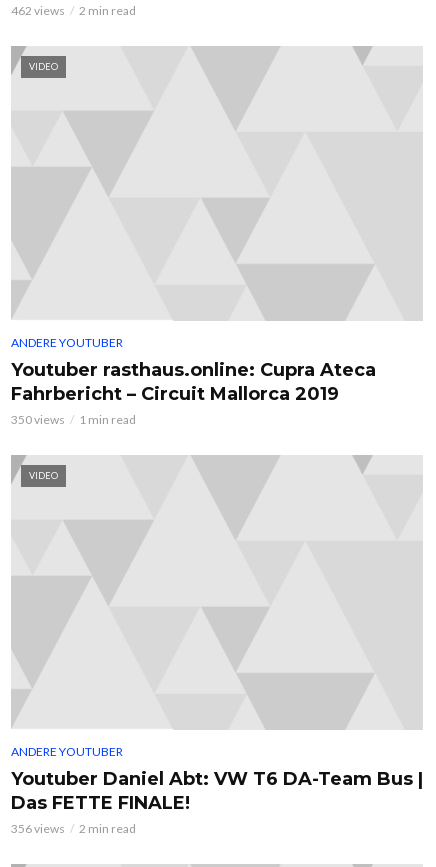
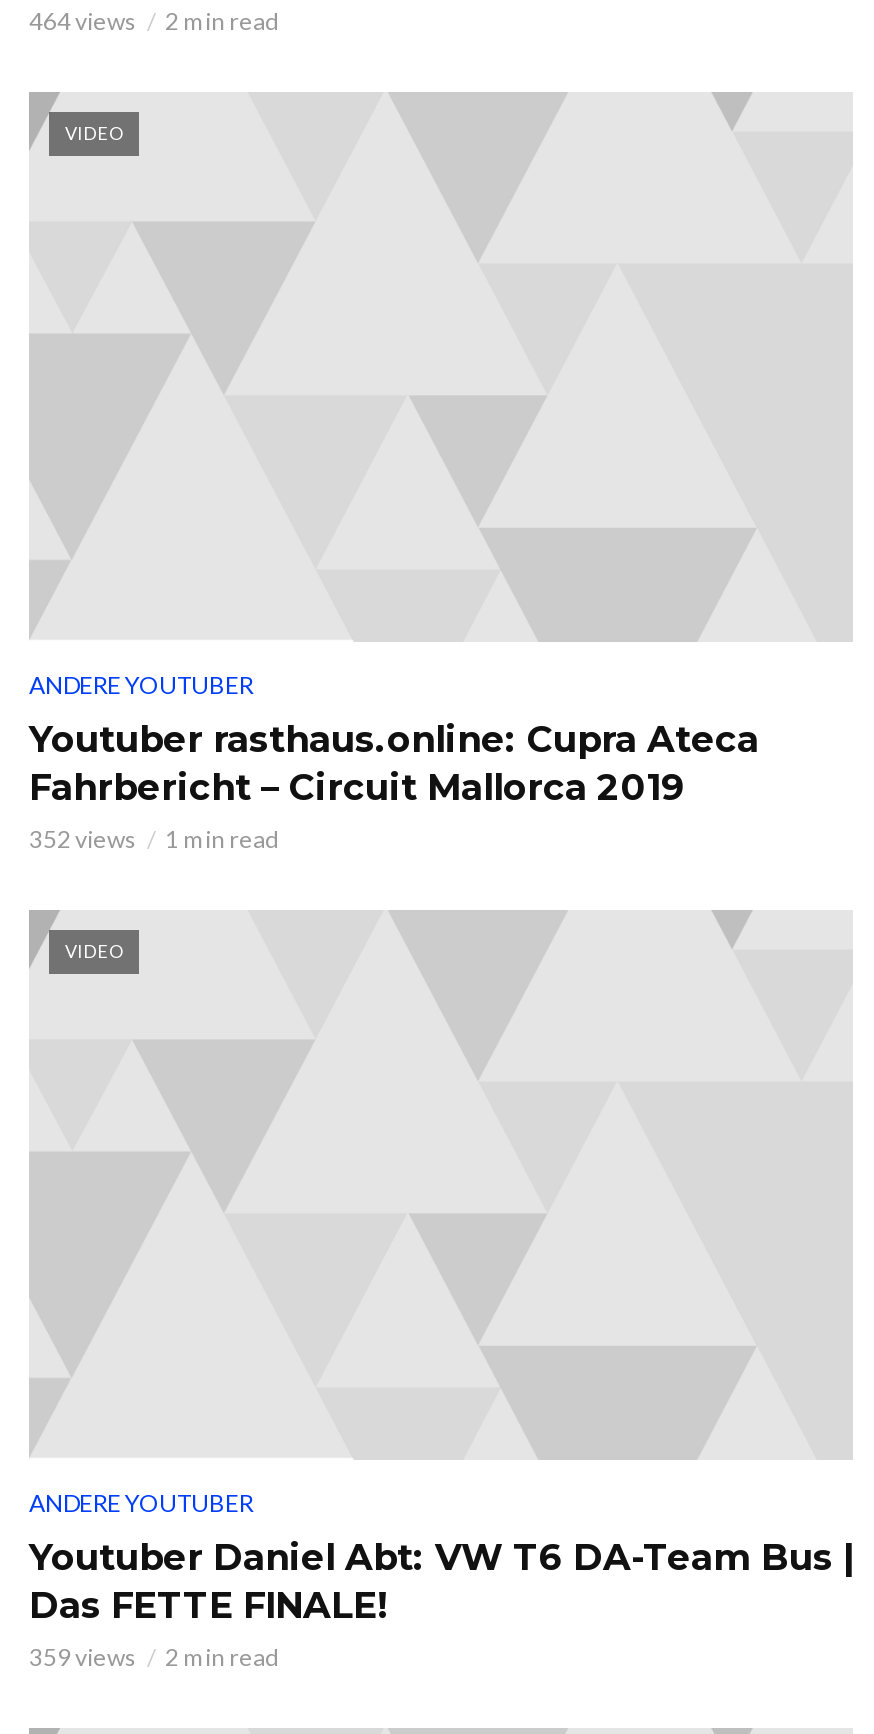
- 462 views 2 min read
+ 464 views 2 min read

- 350 views 1 min read
+ 352 views 1 min read

- 356 views 2 min read
+ 359 views 2 min read
